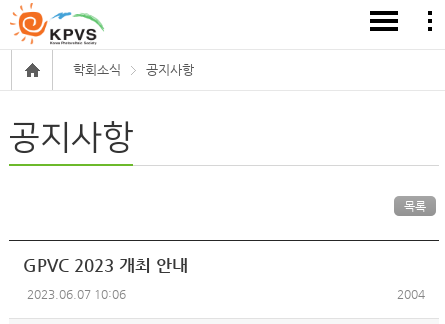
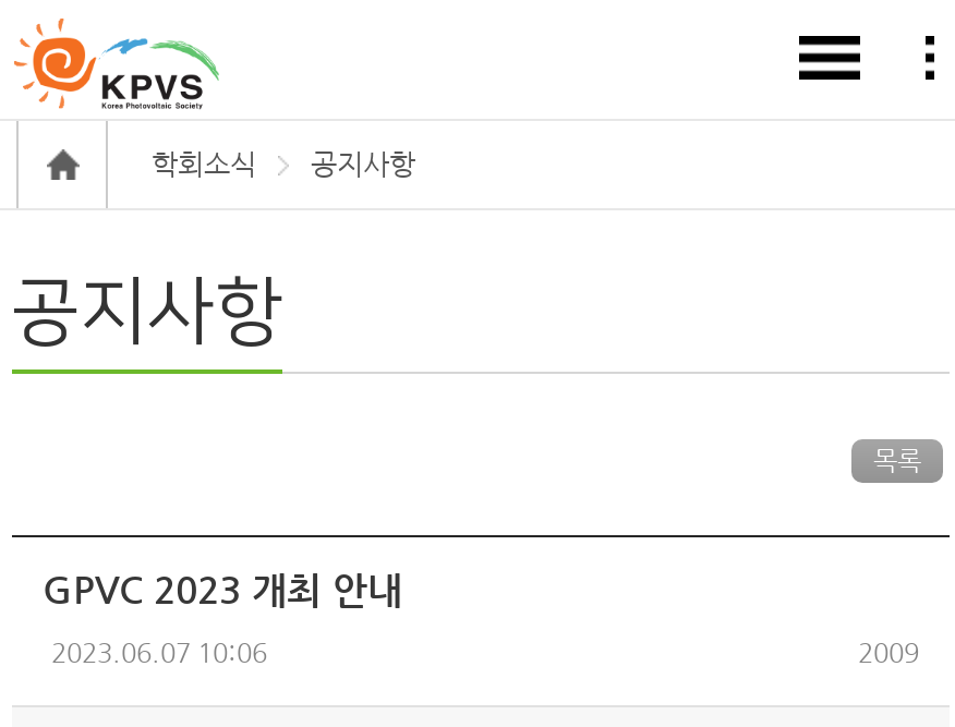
- 2004
+ 2009
